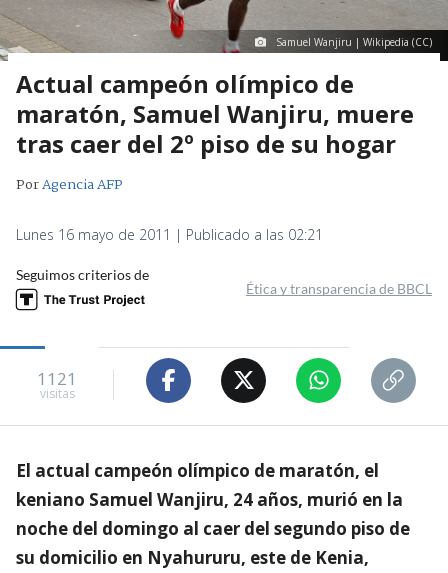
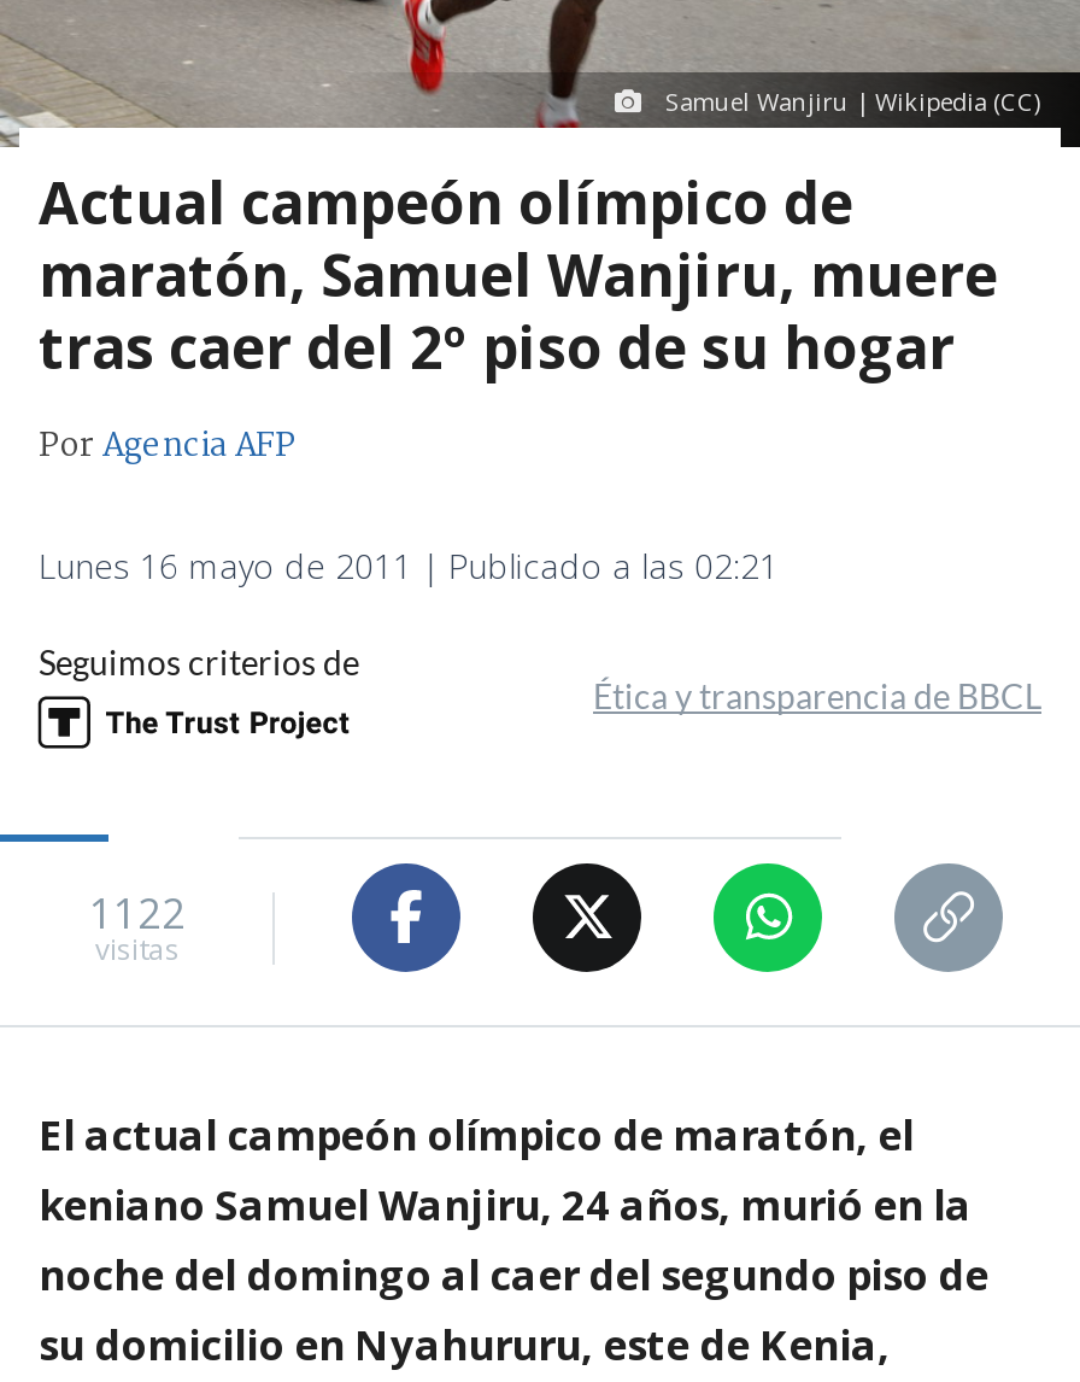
- 1121
+ 1122
